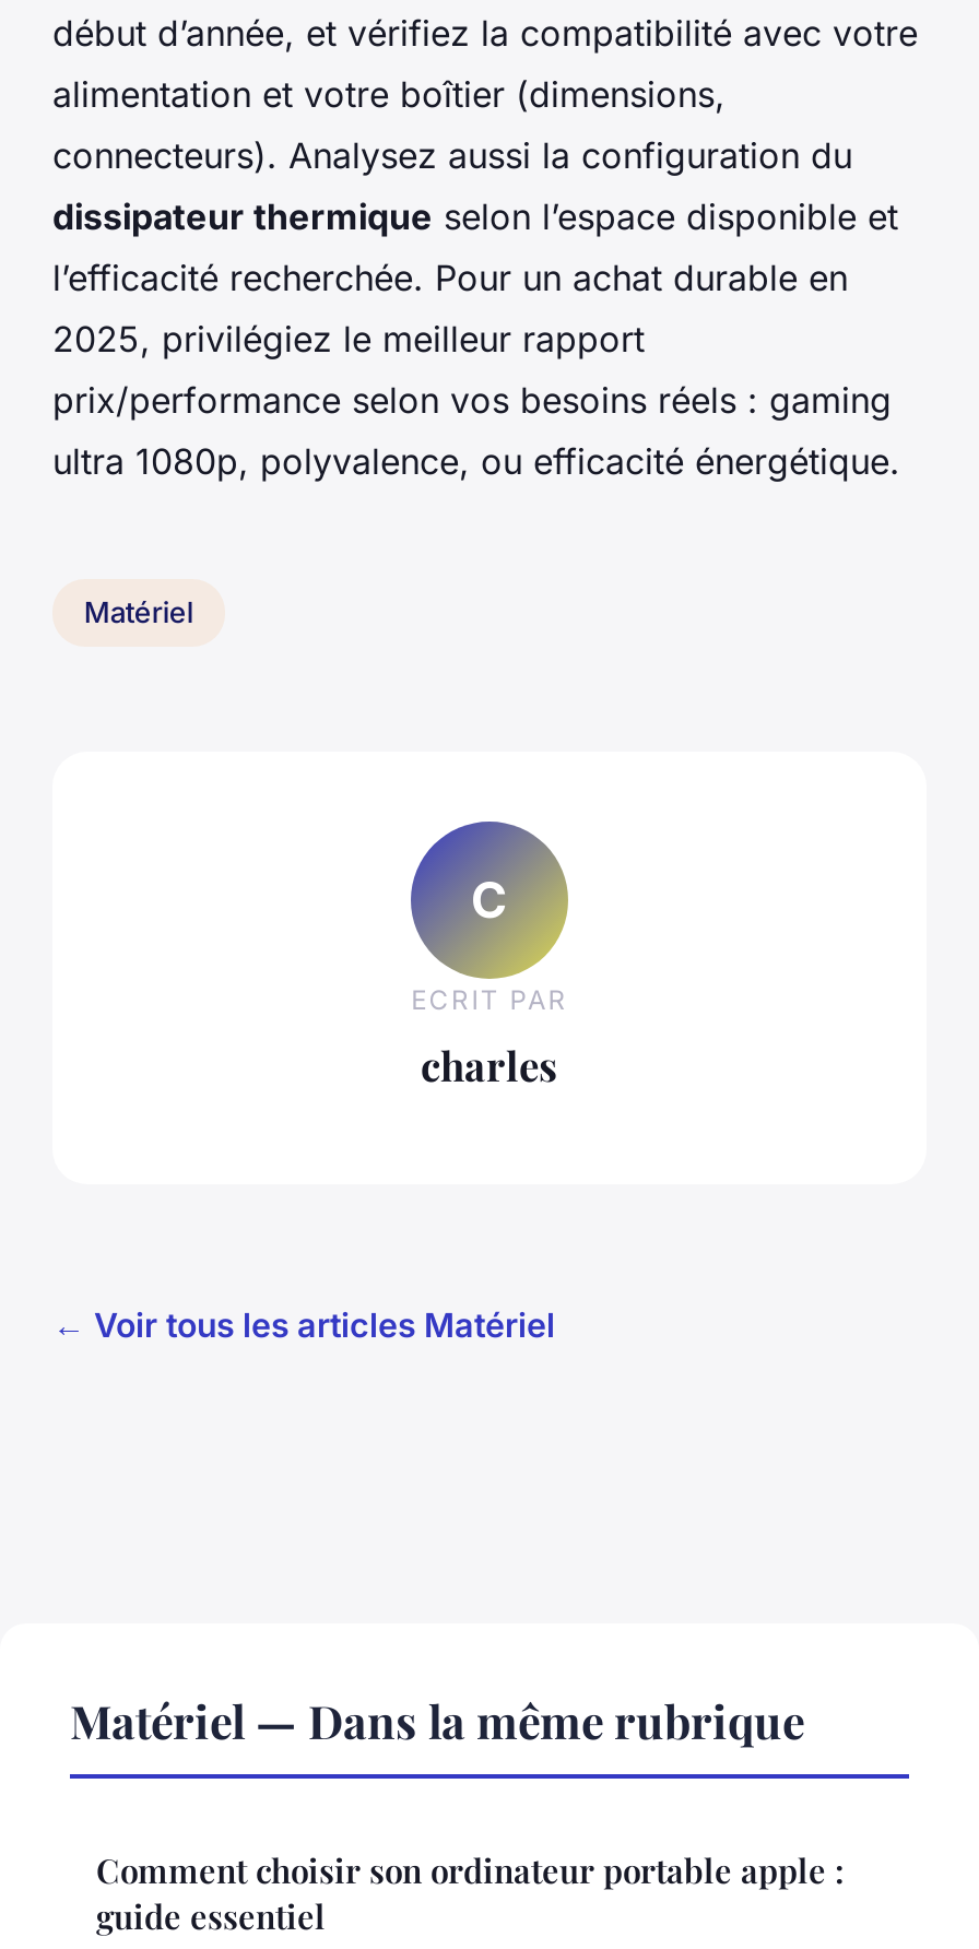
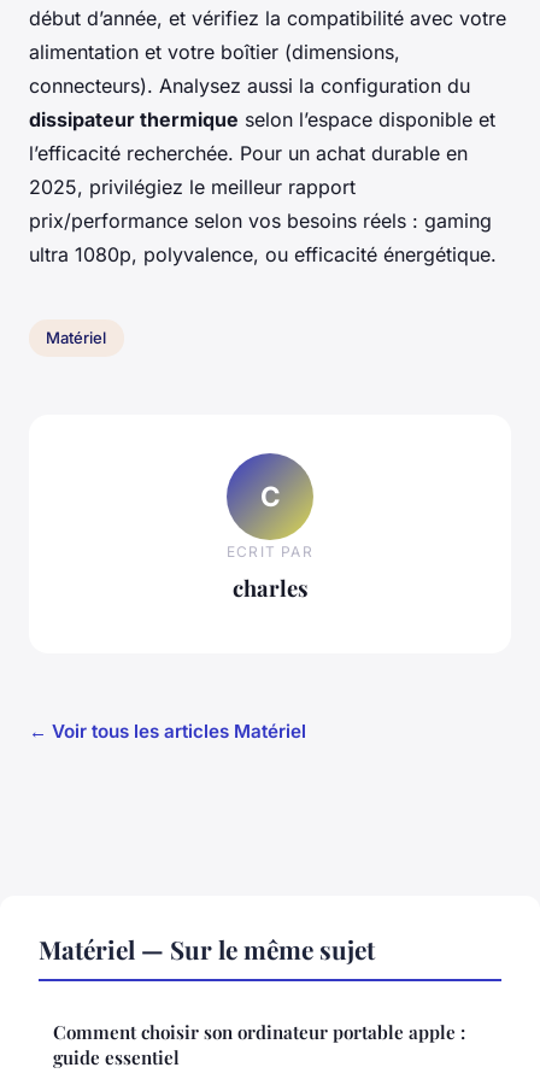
- Matériel — Dans la même rubrique
+ Matériel — Sur le même sujet
